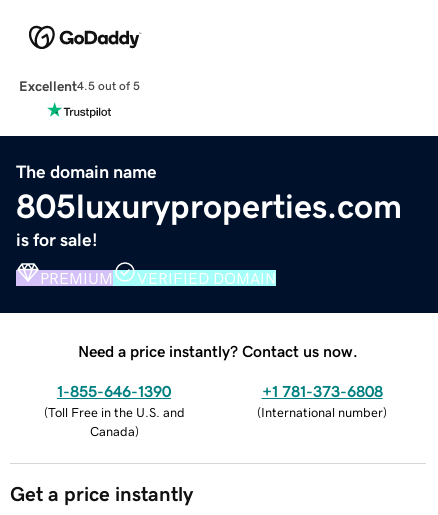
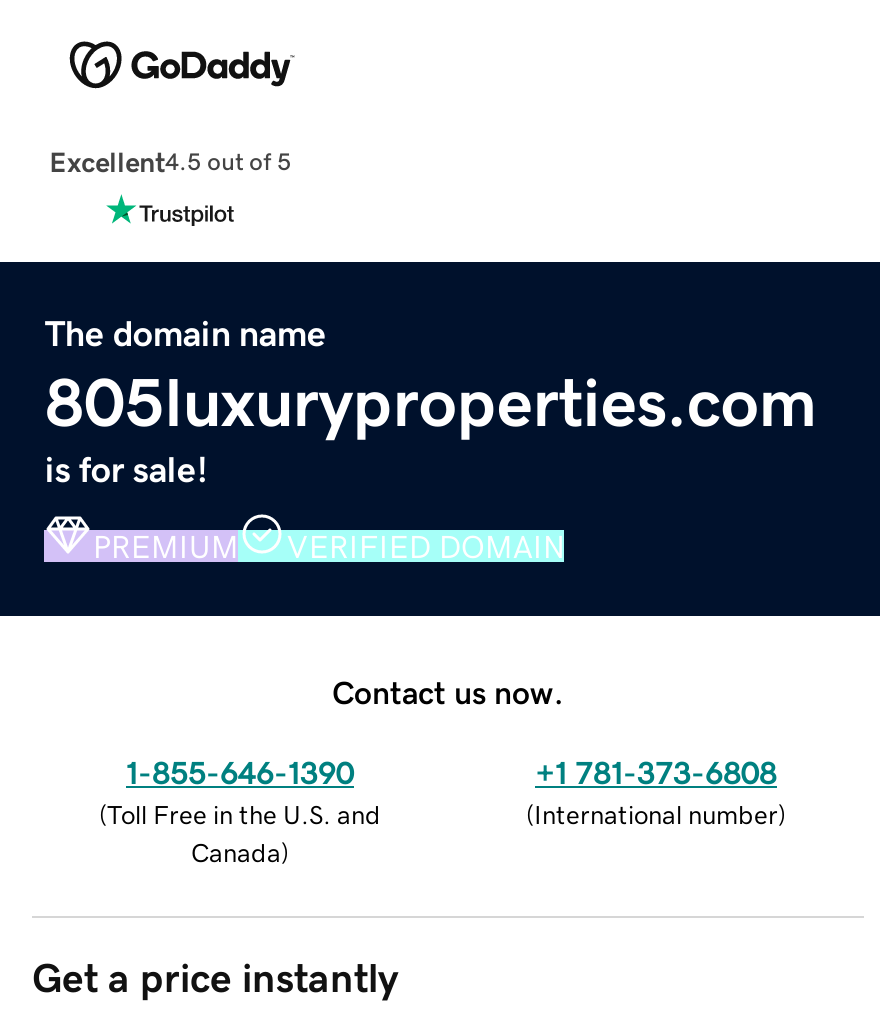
- Need a price instantly? Contact us now.
+ Contact us now.
